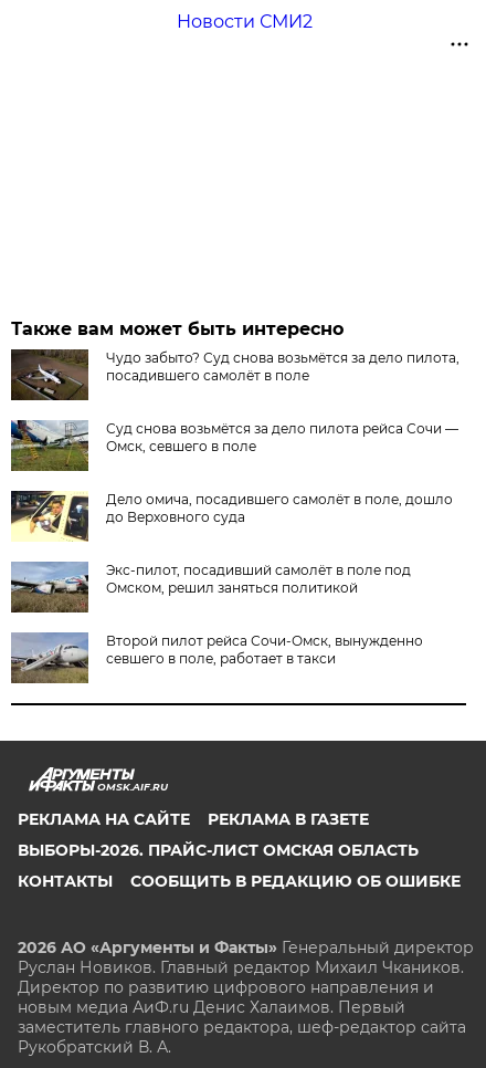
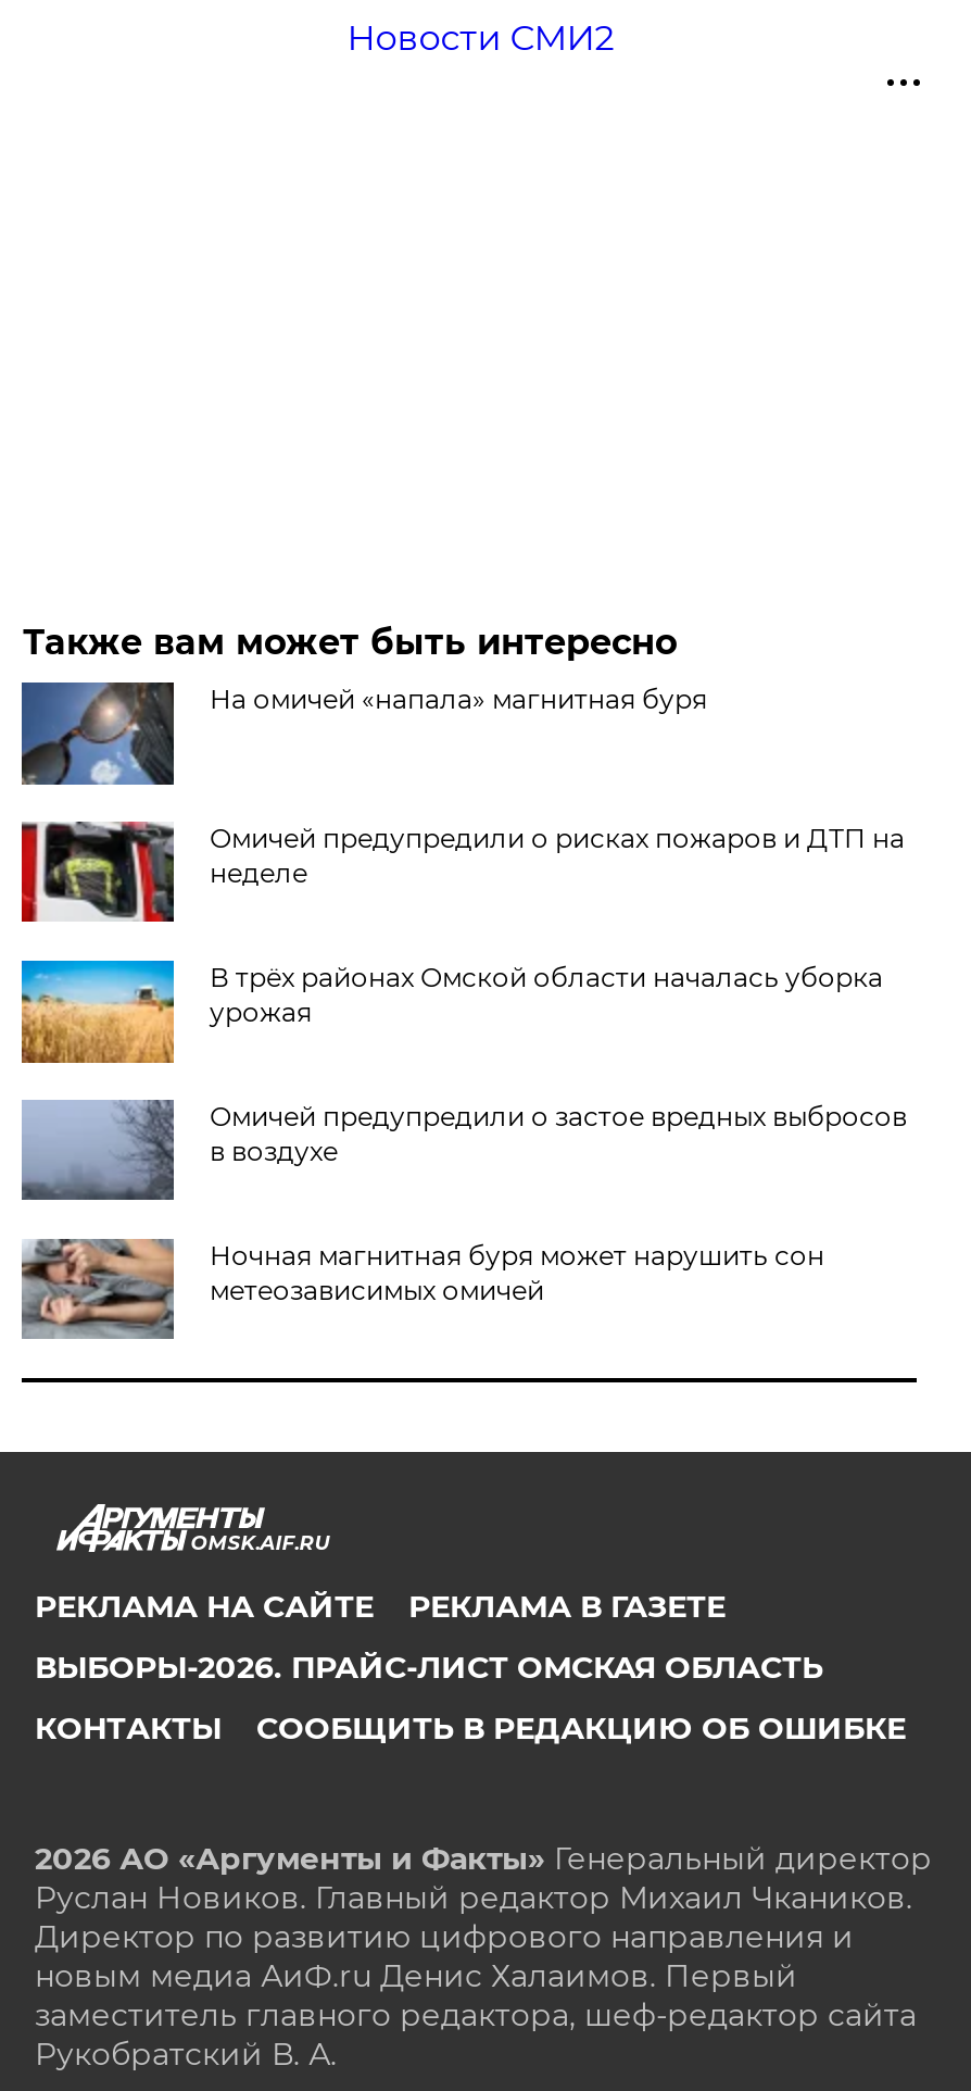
- [image]
- Чудо забыто? Суд снова возьмётся за дело пилота,
- посадившего самолёт в поле
+ [image]
+ На омичей «напала» магнитная буря

- [image]
- Суд снова возьмётся за дело пилота рейса Сочи —
- Омск, севшего в поле
+ [image]
+ Омичей предупредили о рисках пожаров и ДТП на
+ неделе

- [image]
- Дело омича, посадившего самолёт в поле, дошло
- до Верховного суда
+ [image]
+ В трёх районах Омской области началась уборка
+ урожая

- [image]
- Экс-пилот, посадивший самолёт в поле под
- Омском, решил заняться политикой
+ [image]
+ Омичей предупредили о застое вредных выбросов
+ в воздухе

- [image]
- Второй пилот рейса Сочи-Омск, вынужденно
- севшего в поле, работает в такси
+ [image]
+ Ночная магнитная буря может нарушить сон
+ метеозависимых омичей
